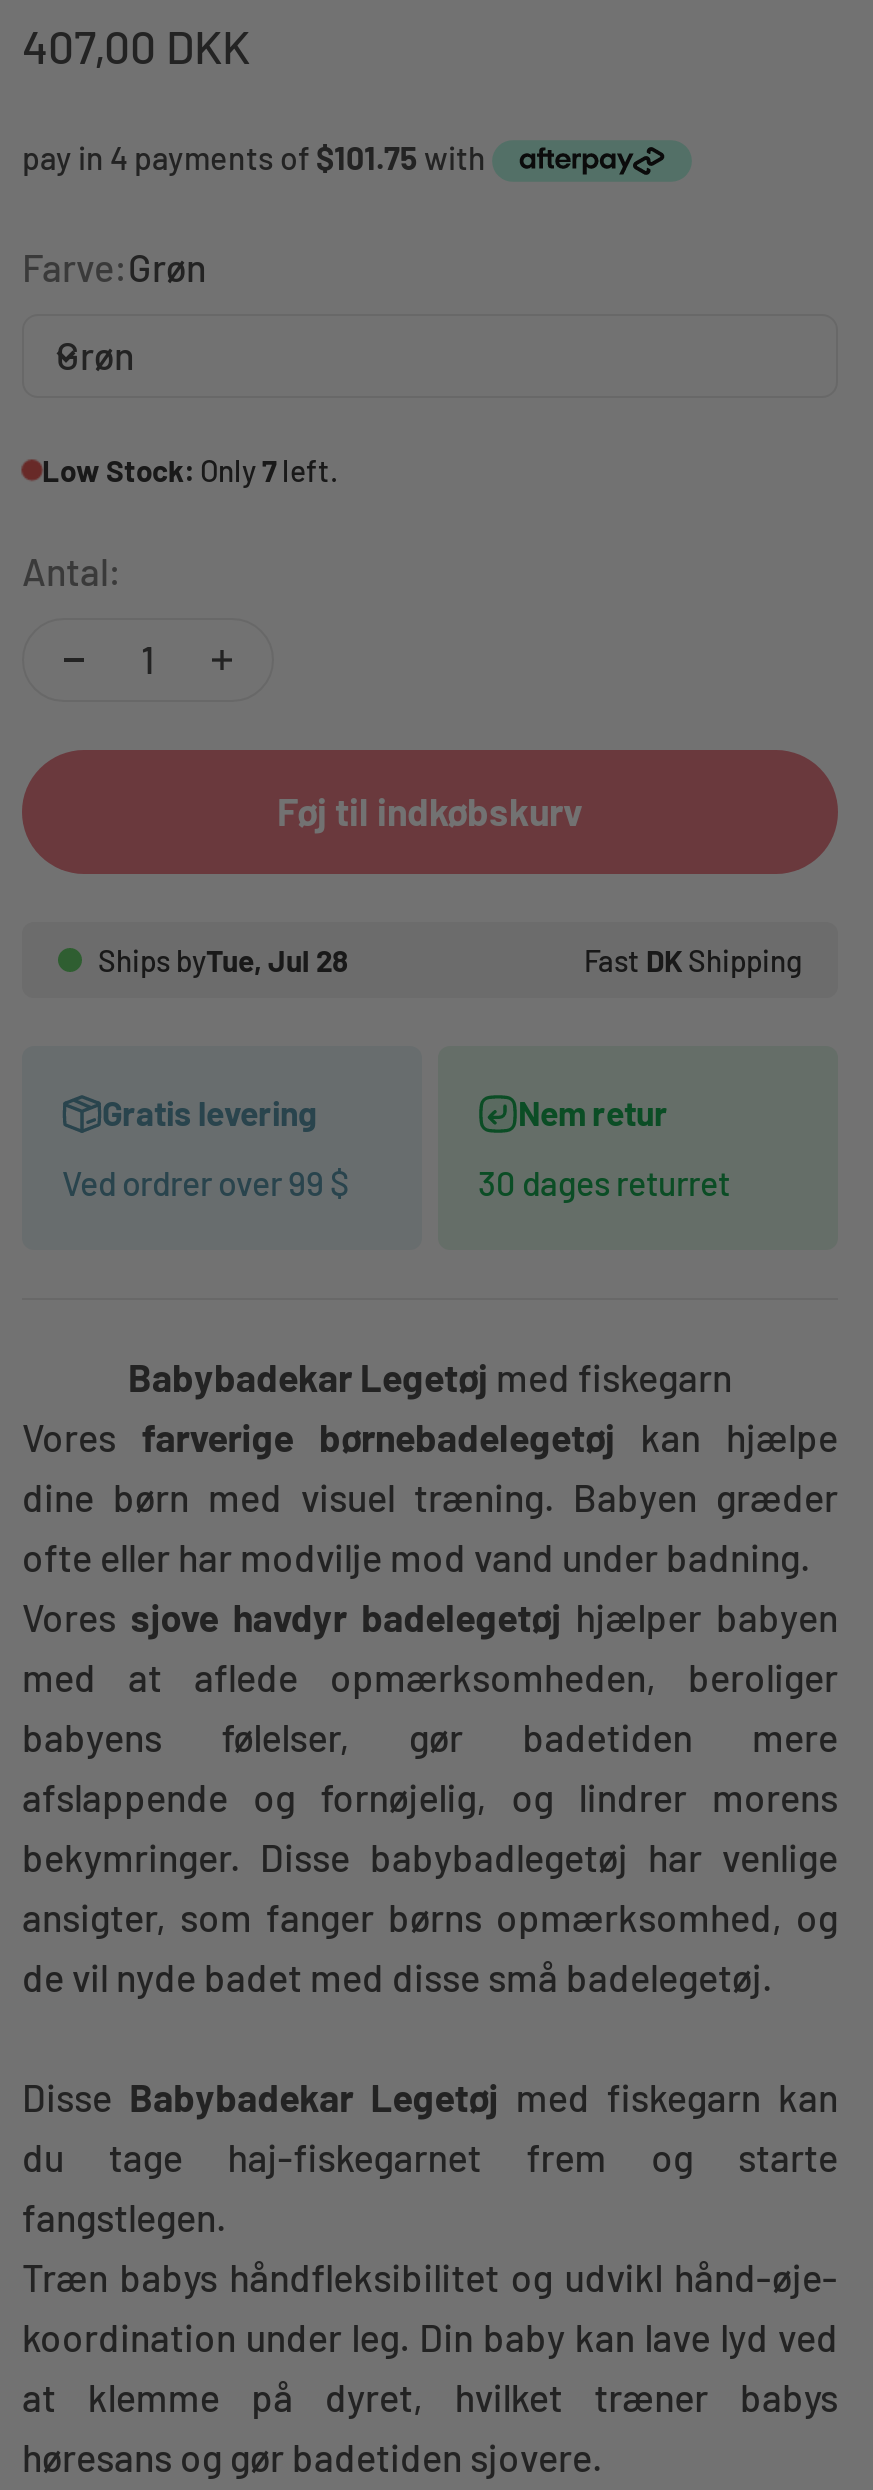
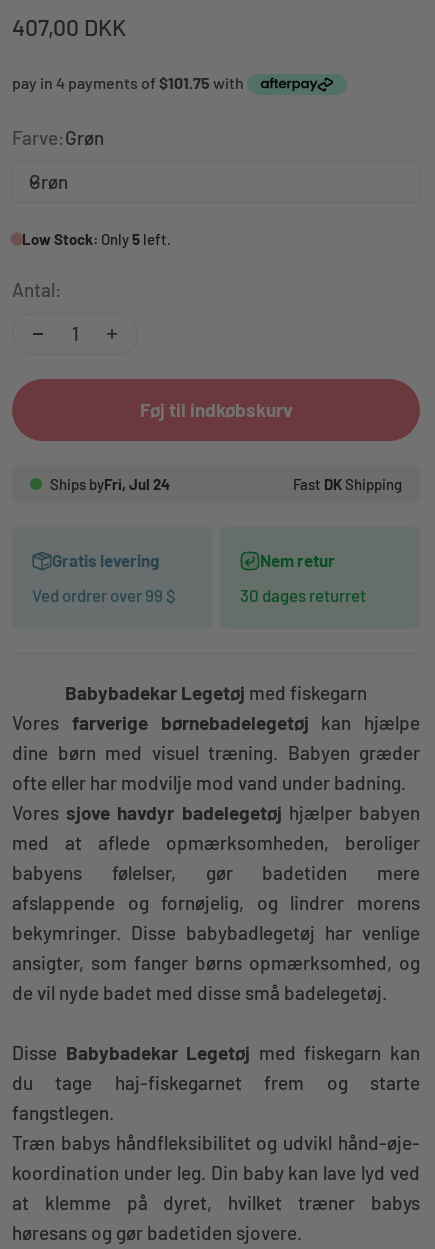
- Low Stock: Only7 left.
+ Low Stock: Only5 left.

- Ships byTue, Jul 28
+ Ships byFri, Jul 24
